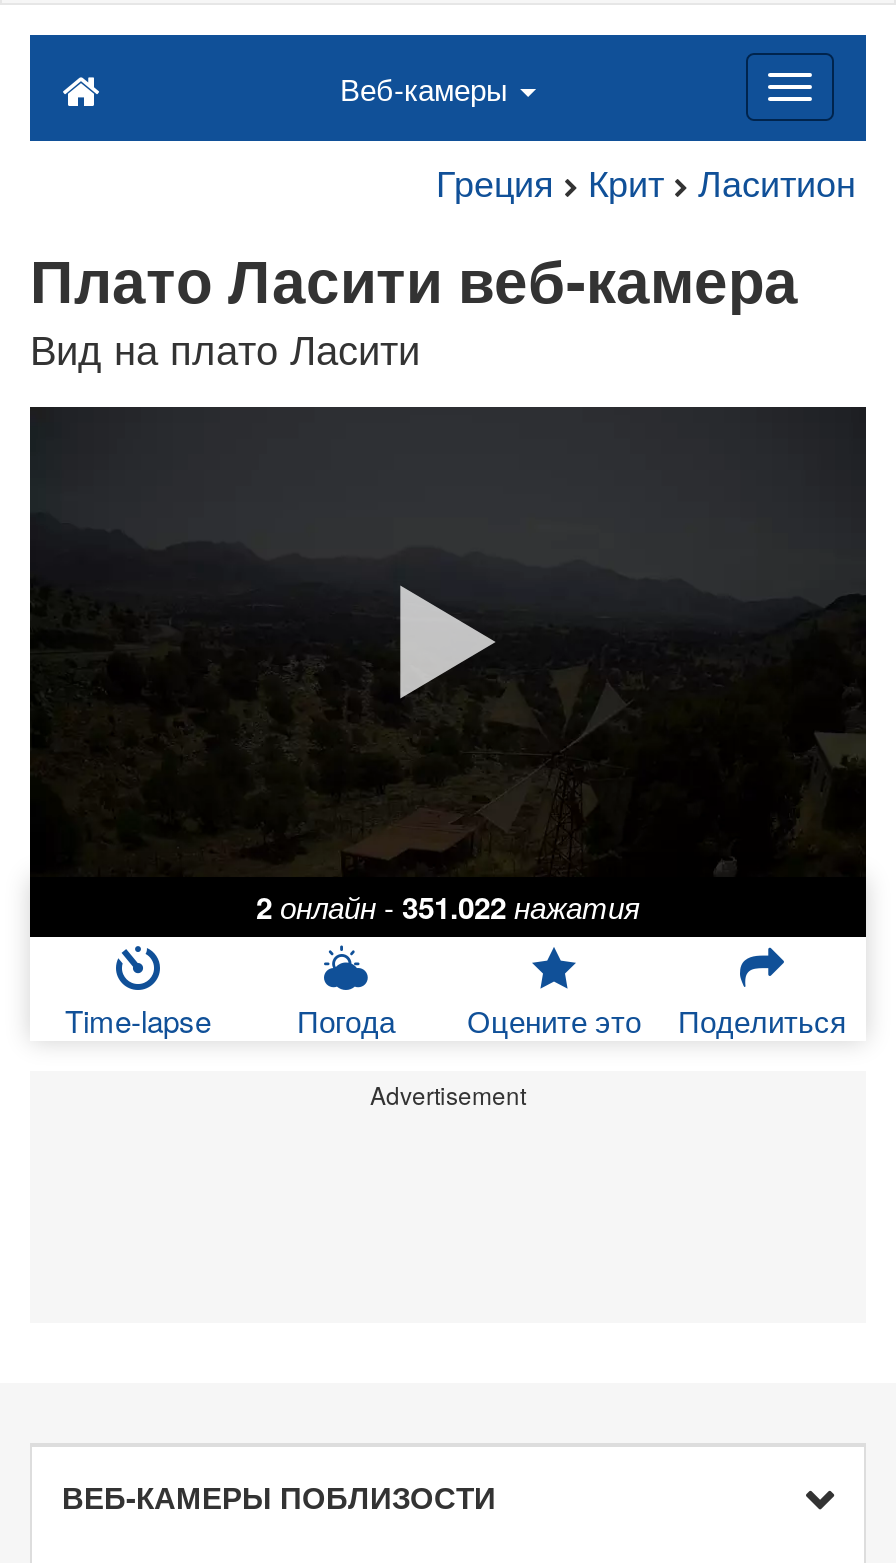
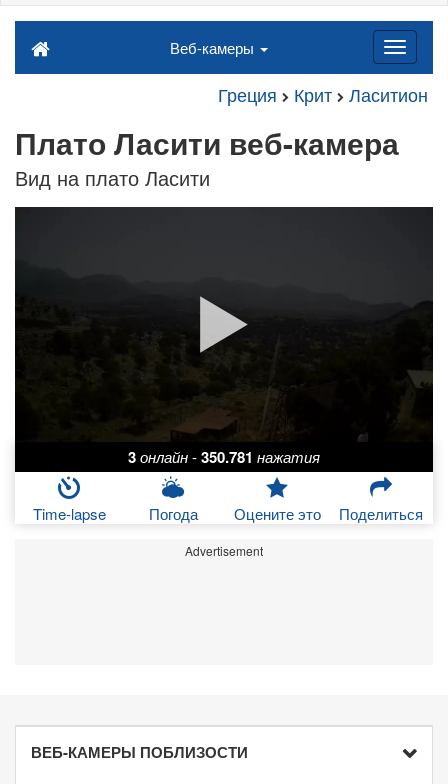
- 2 онлайн - 351.022 нажатия
+ 3 онлайн - 350.781 нажатия
